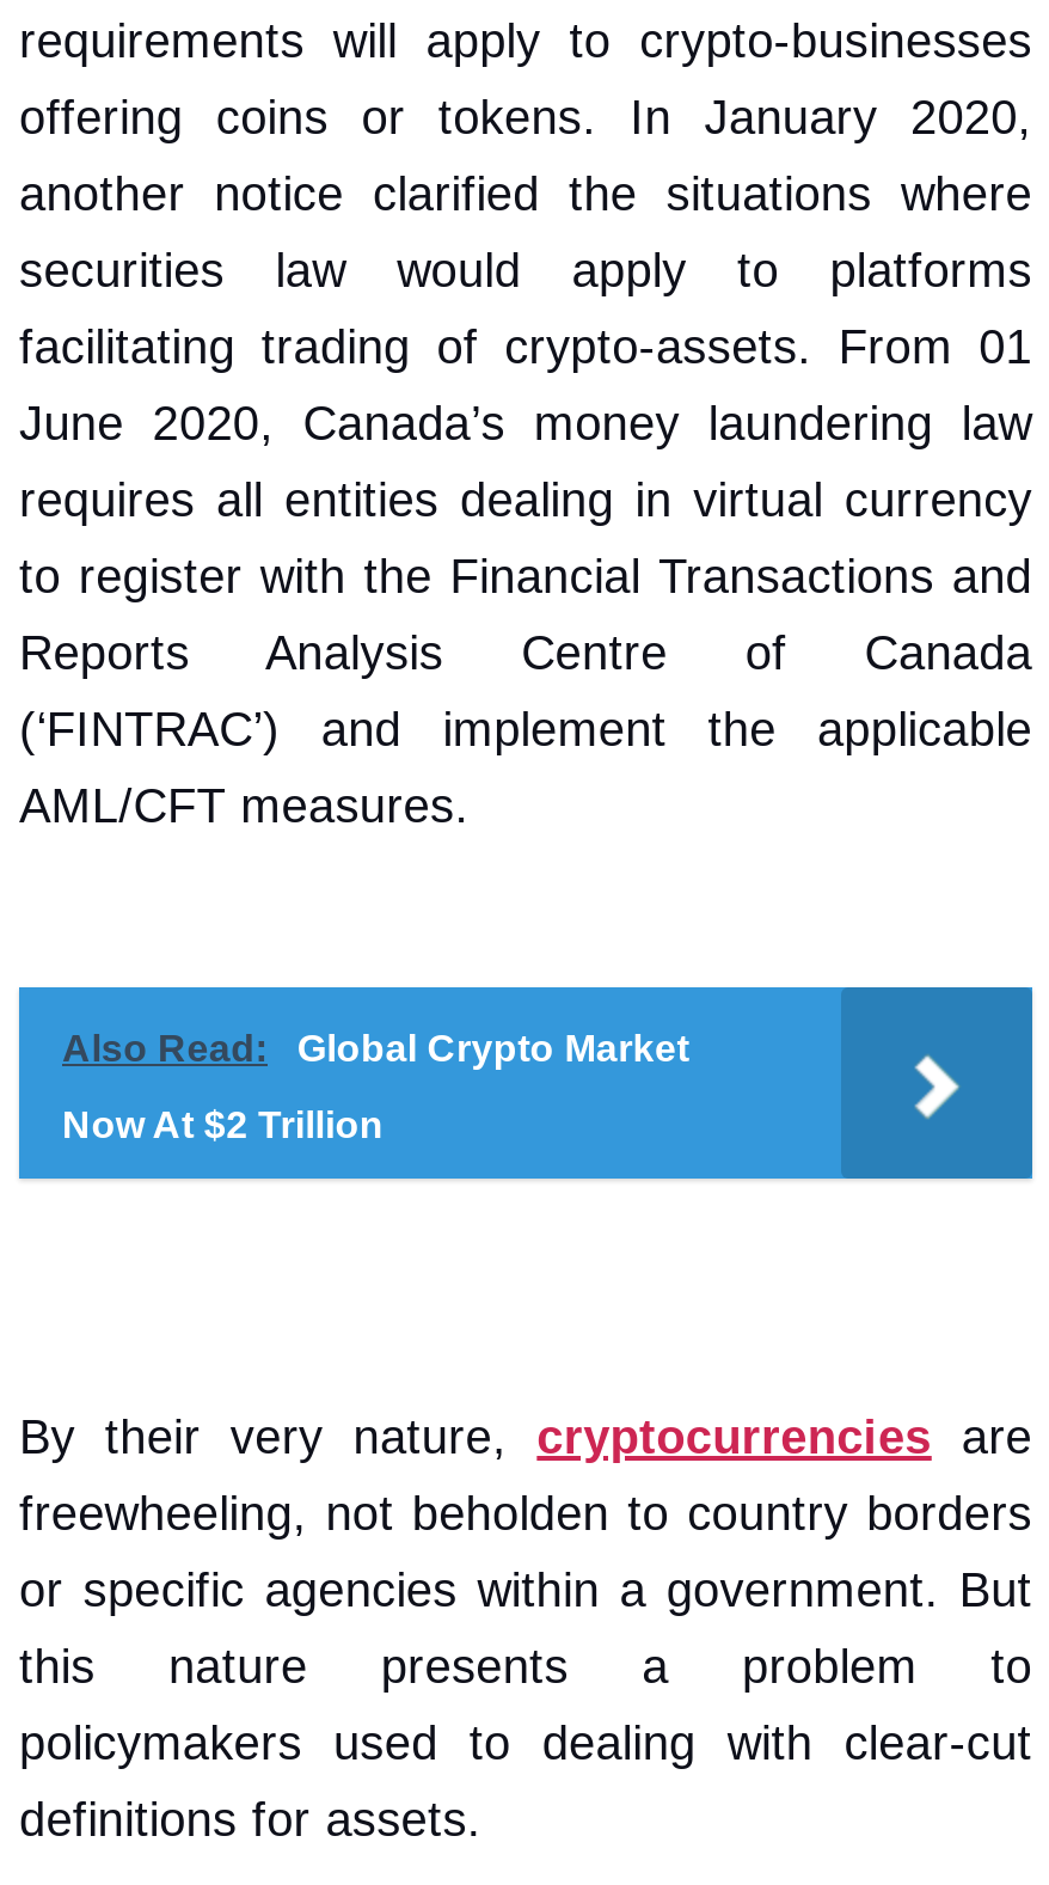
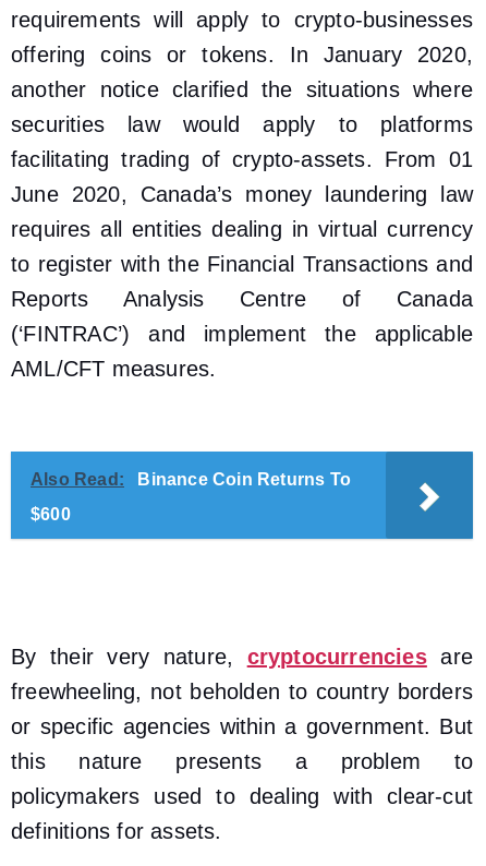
- Global Crypto Market
+ Binance Coin Returns To

- Now At $2 Trillion
+ $600
